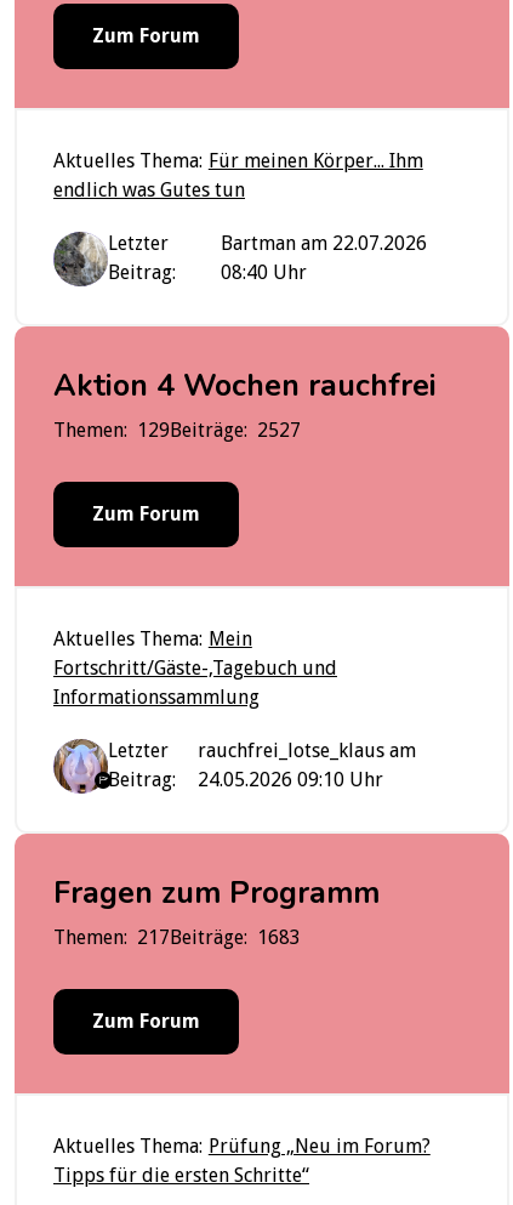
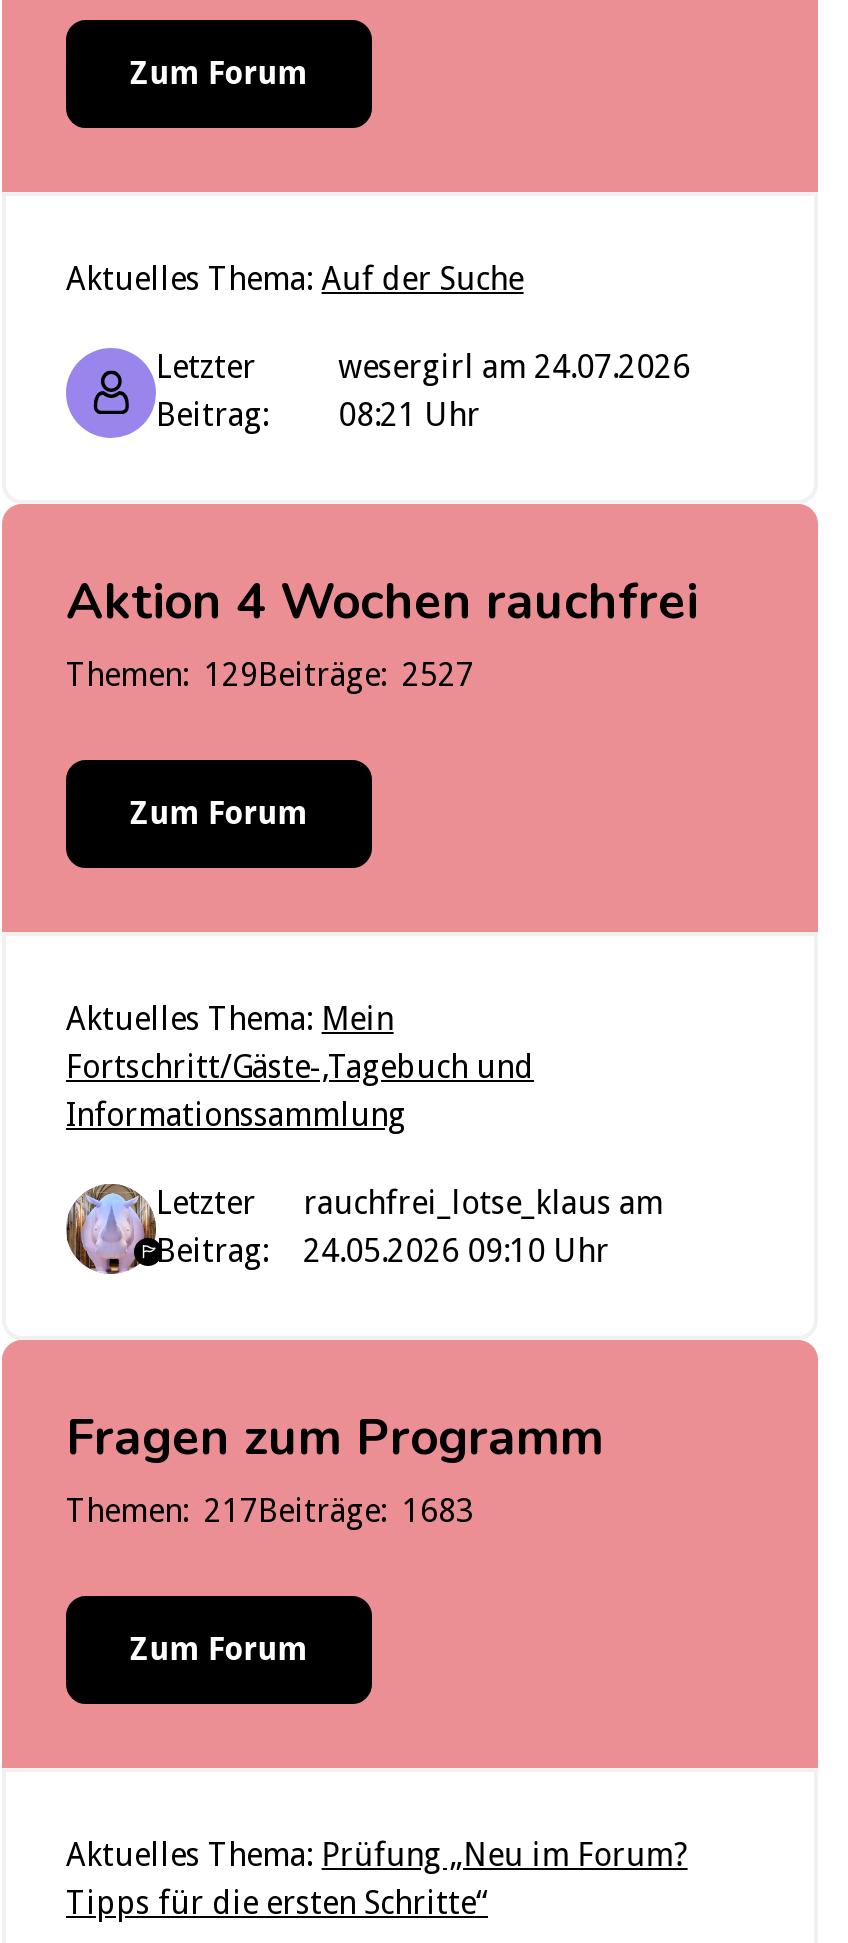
- Aktuelles Thema: Für meinen Körper... Ihm
- endlich was Gutes tun
+ Aktuelles Thema: Auf der Suche

- [image]
- Beitrag: 08:40 Uhr
+ [image]
+ Beitrag: 08:21 Uhr

- Bartman am 22.07.2026
+ wesergirl am 24.07.2026
